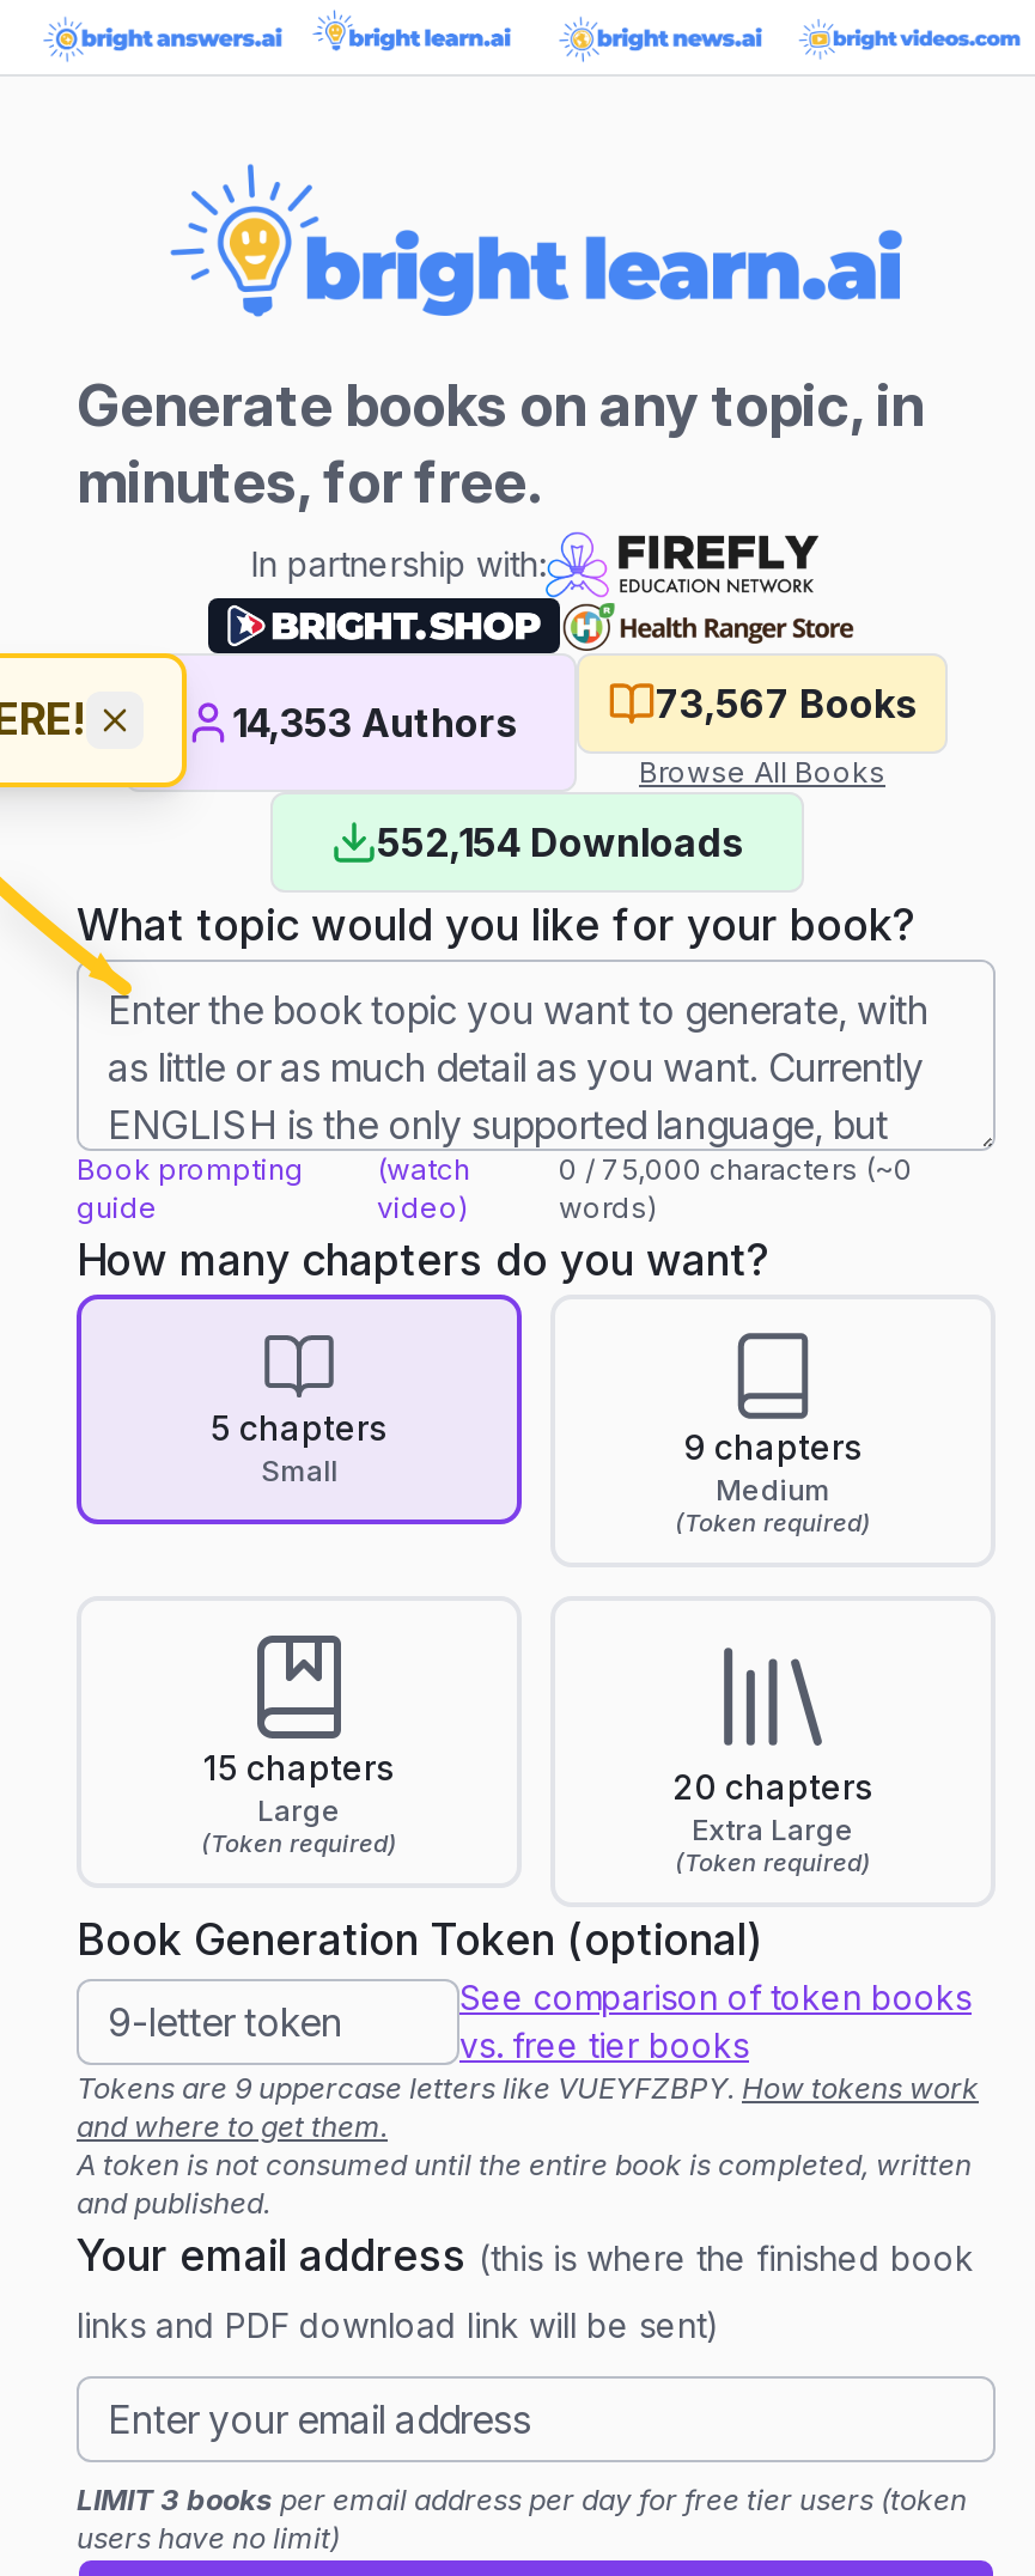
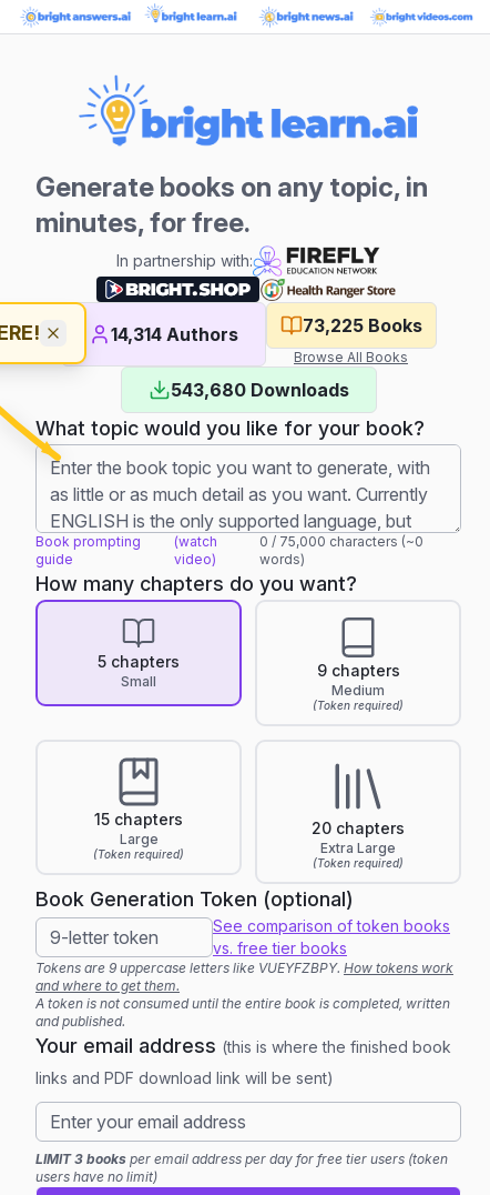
- 73,567 Books
+ 73,225 Books

- 14,353 Authors
+ 14,314 Authors

- 552,154 Downloads
+ 543,680 Downloads
